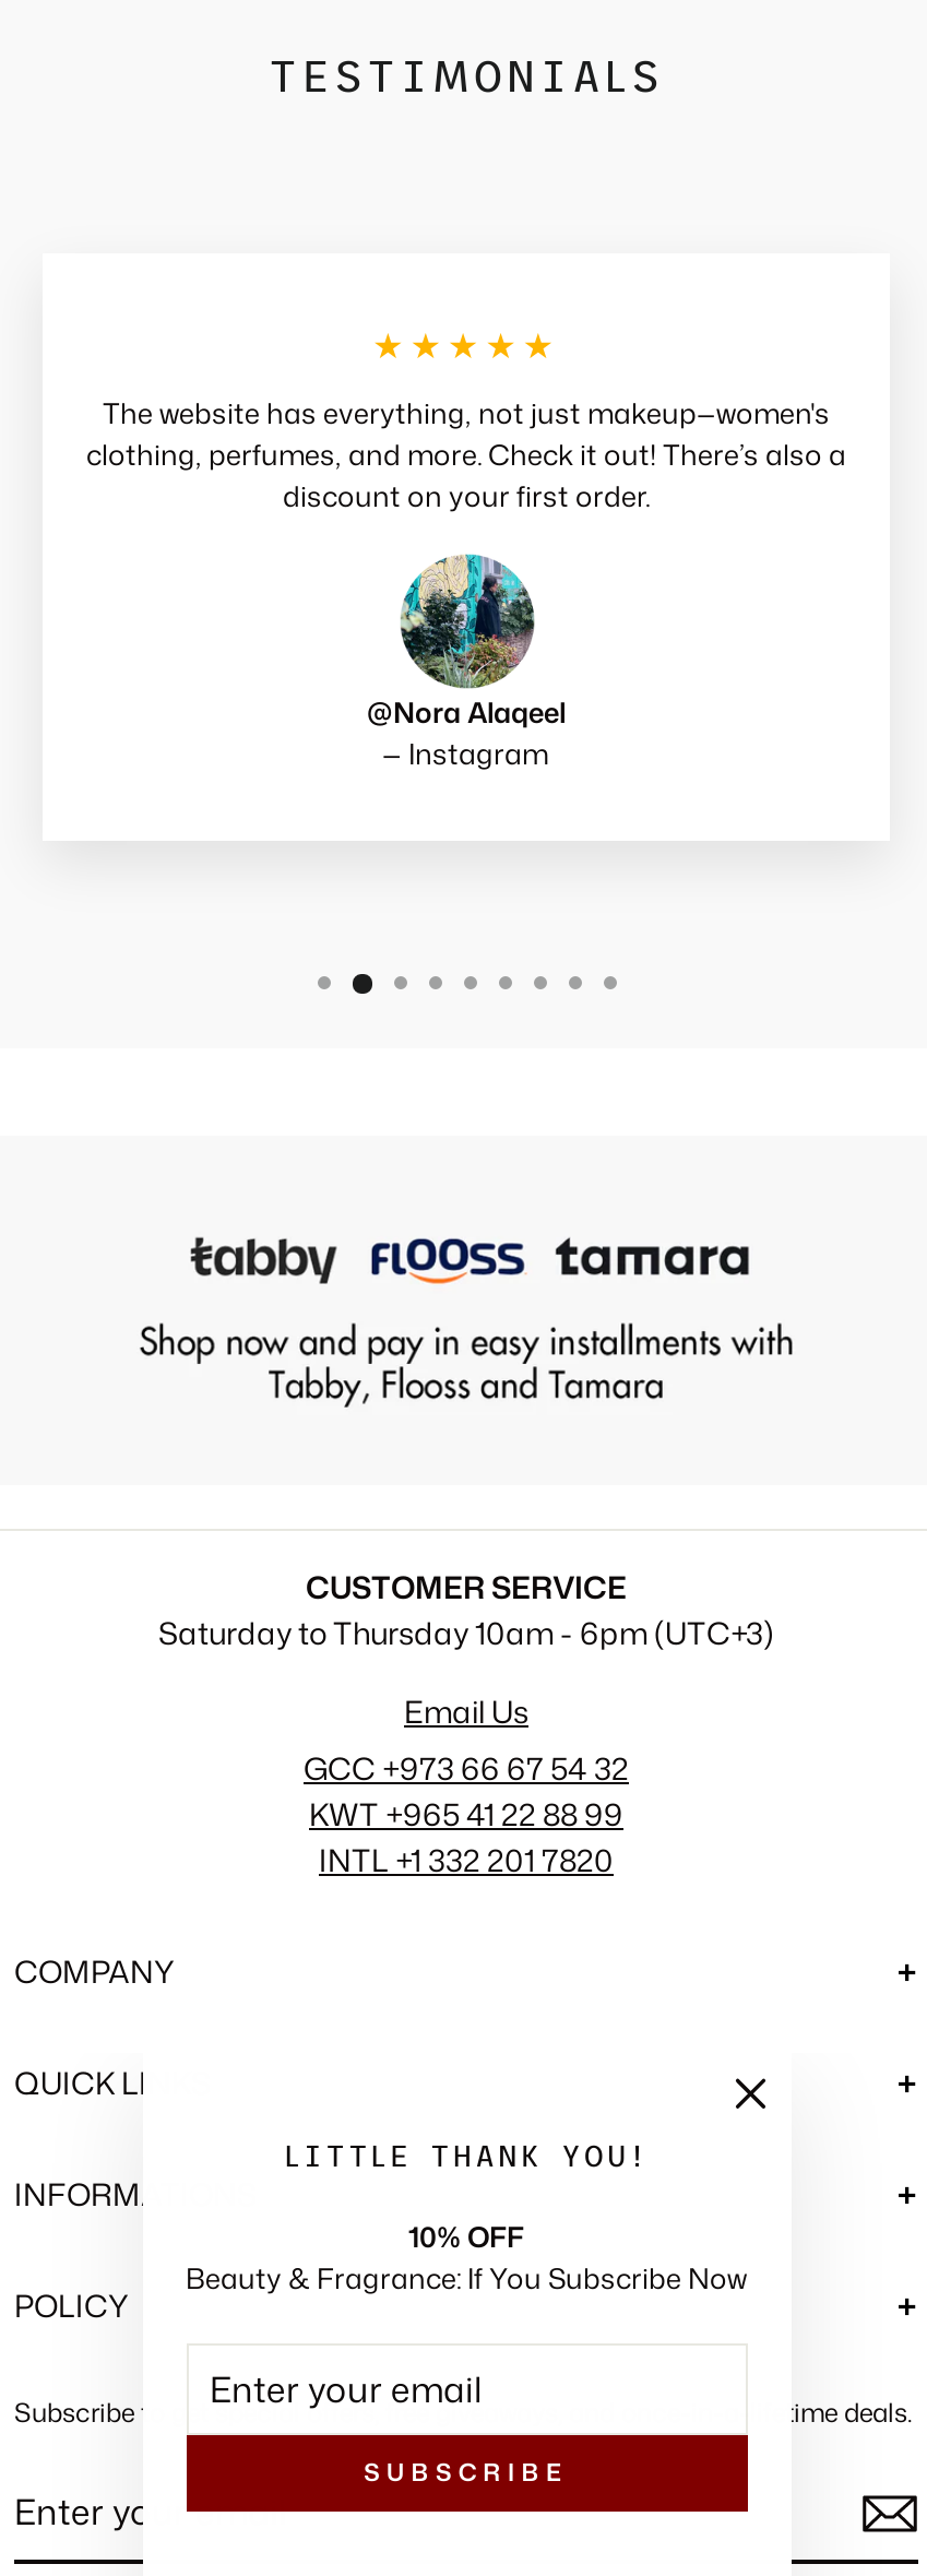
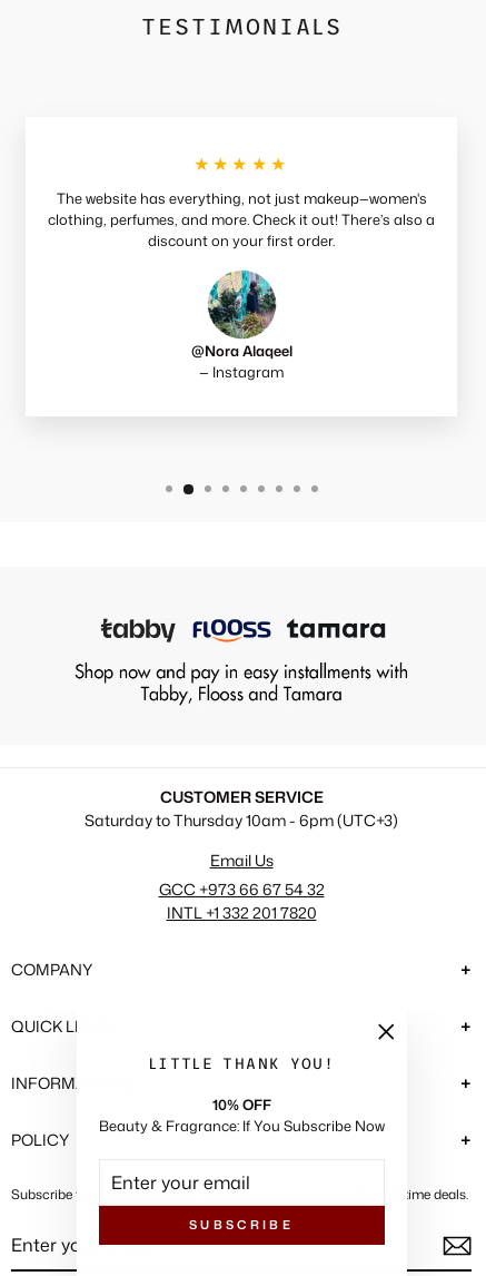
- KWT +965 41 22 88 99
